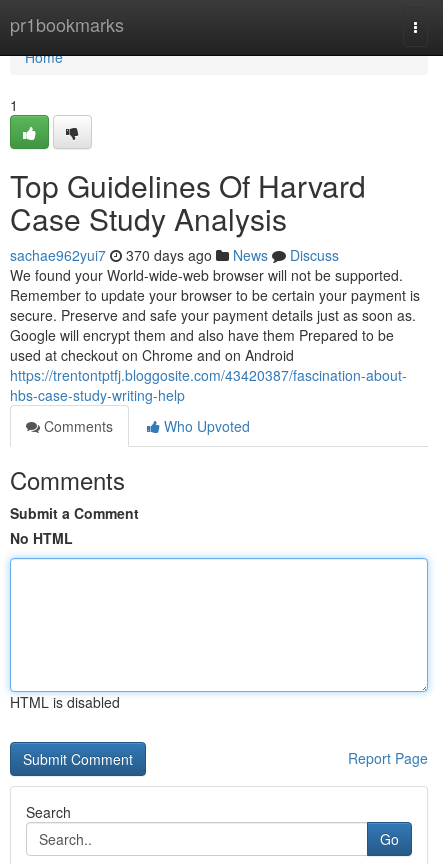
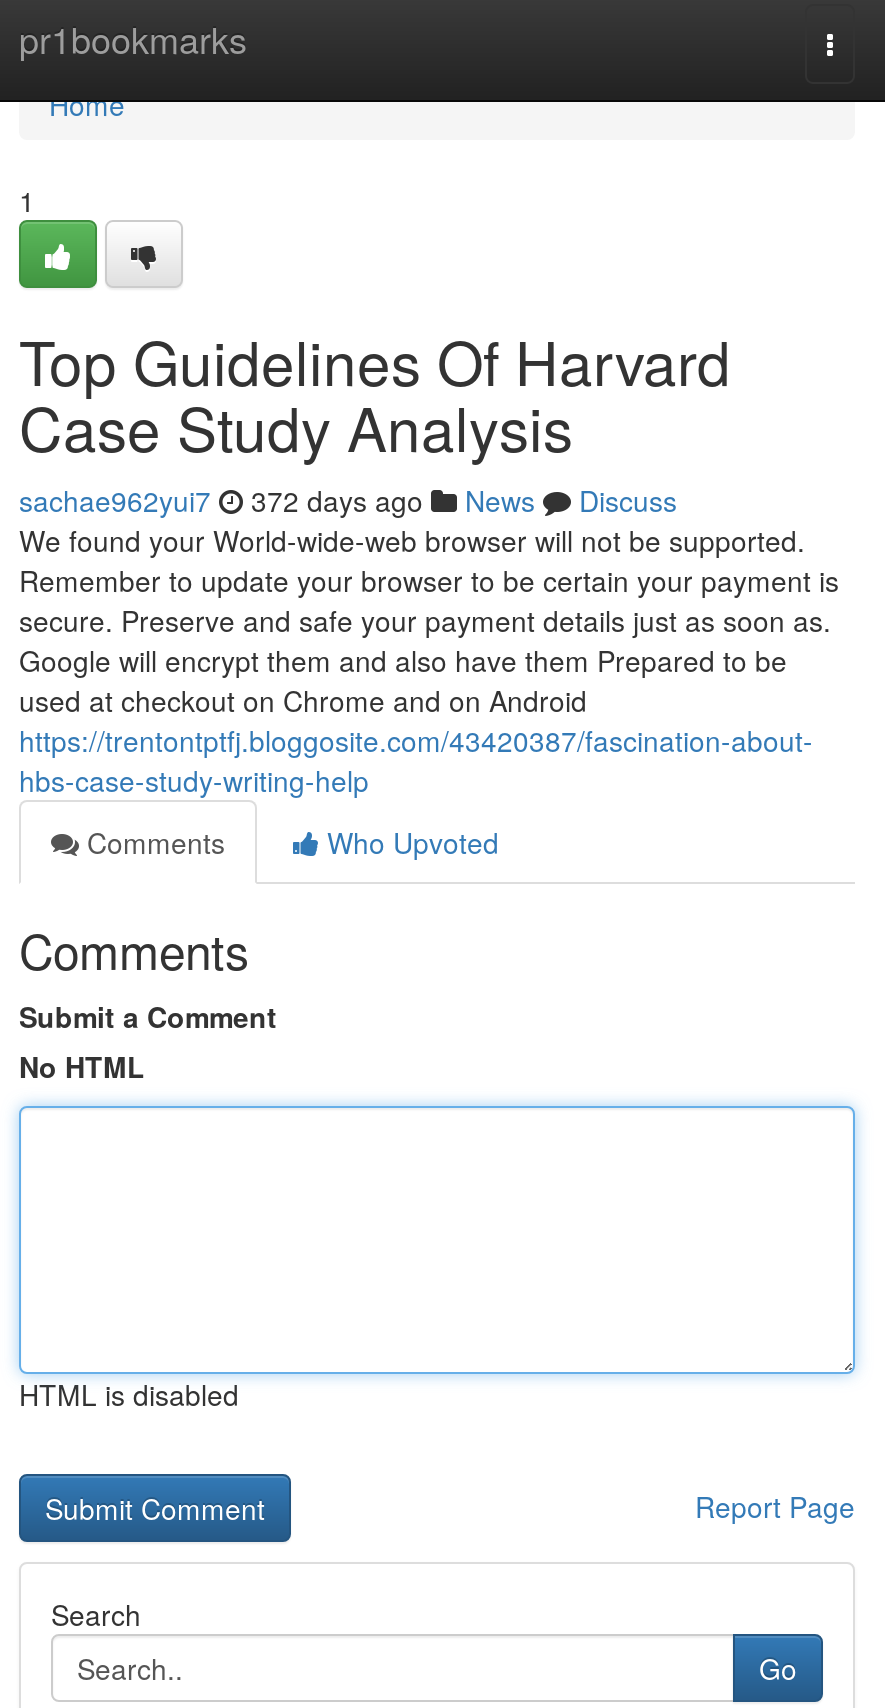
- sachae962yui7 370 days ago News Discuss
+ sachae962yui7 372 days ago News Discuss
